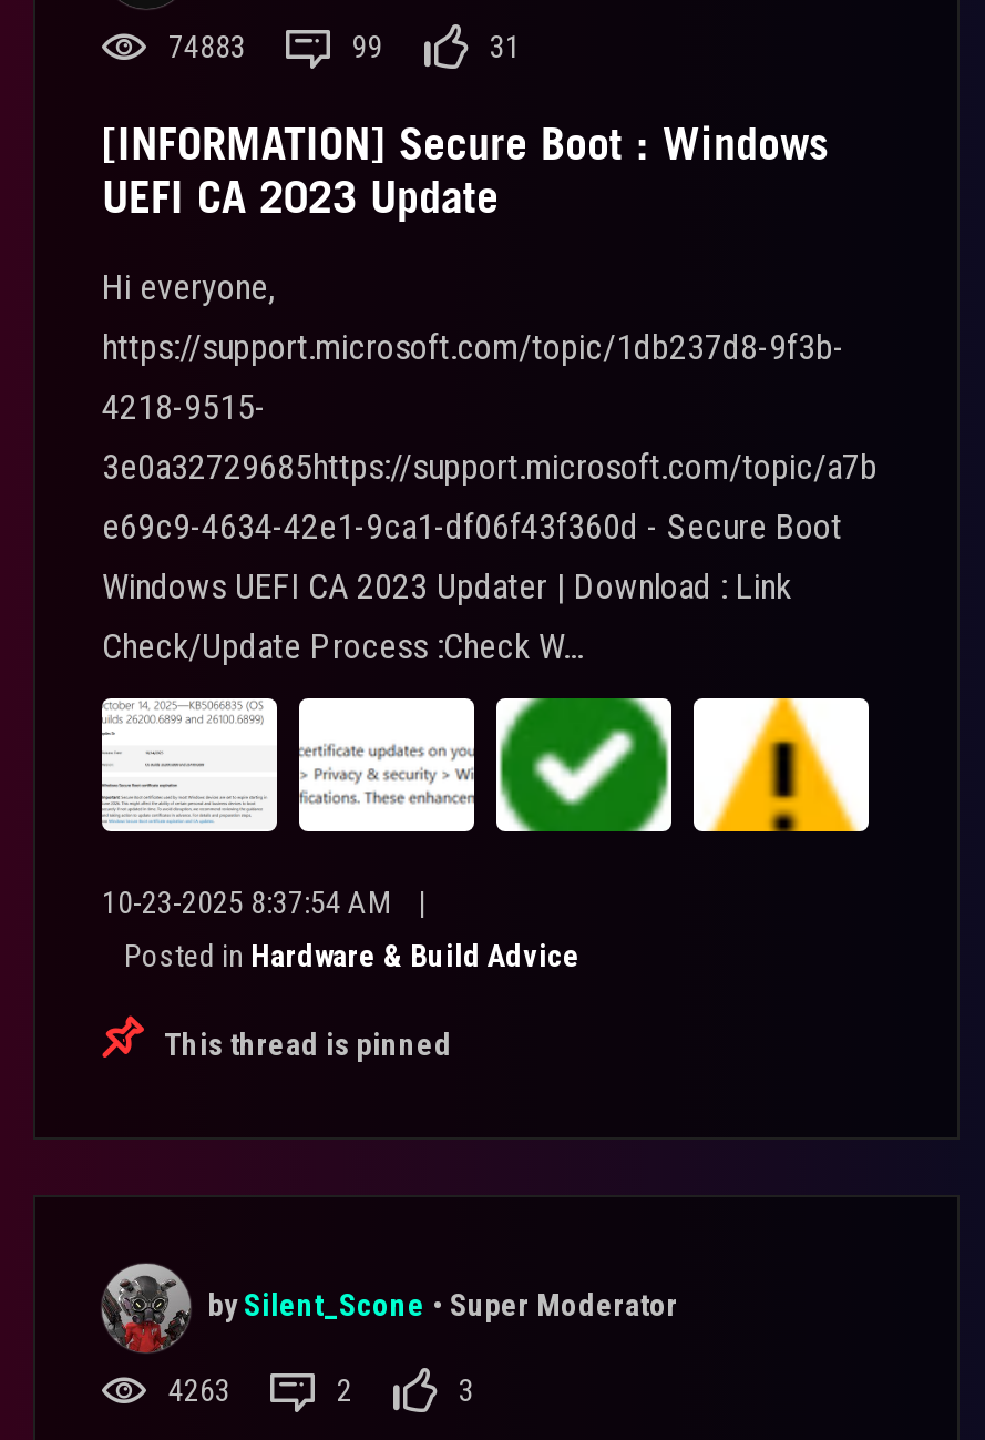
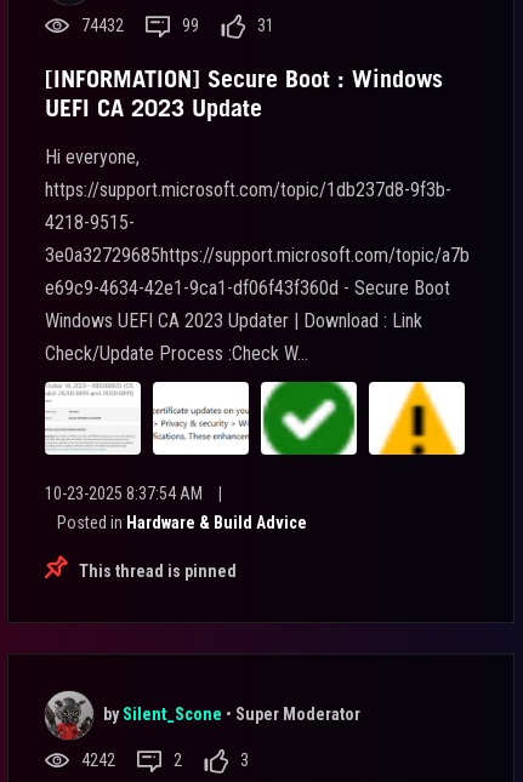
- 74883
+ 74432

- 4263
+ 4242
